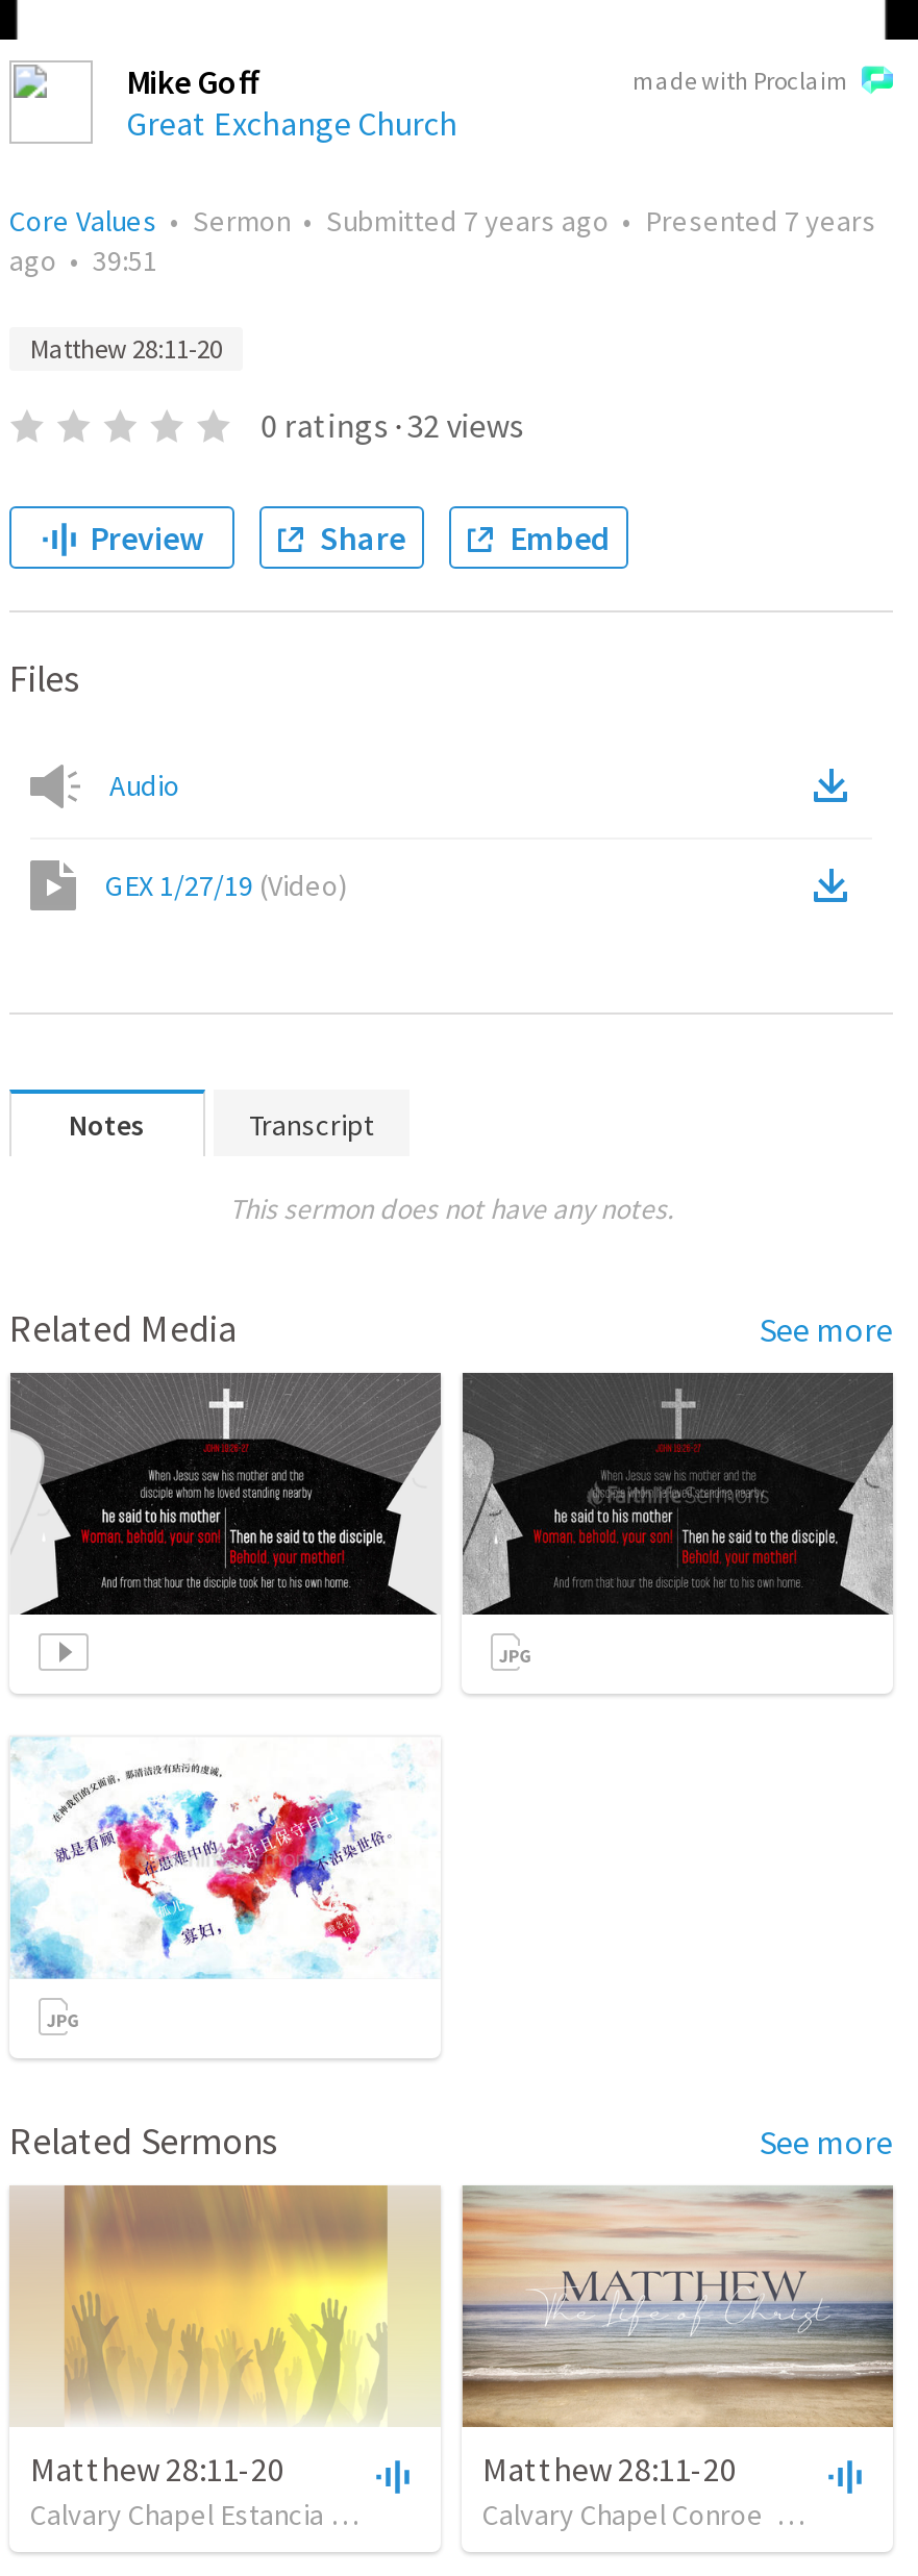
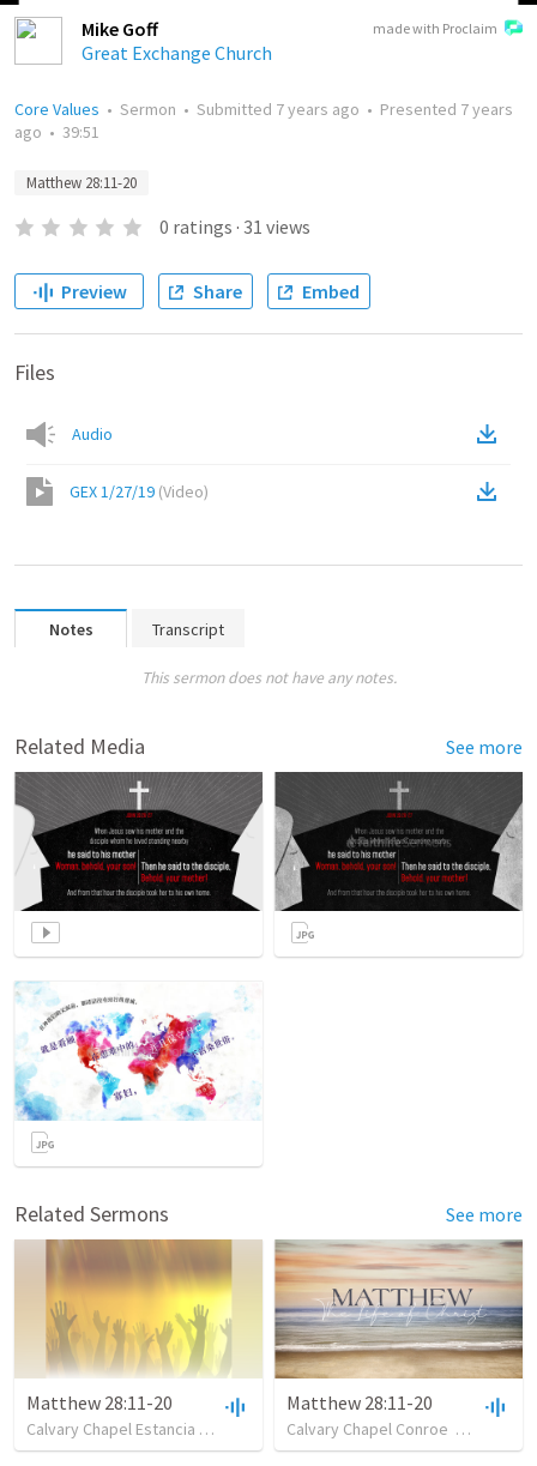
- 0 ratings · 32 views
+ 0 ratings · 31 views
